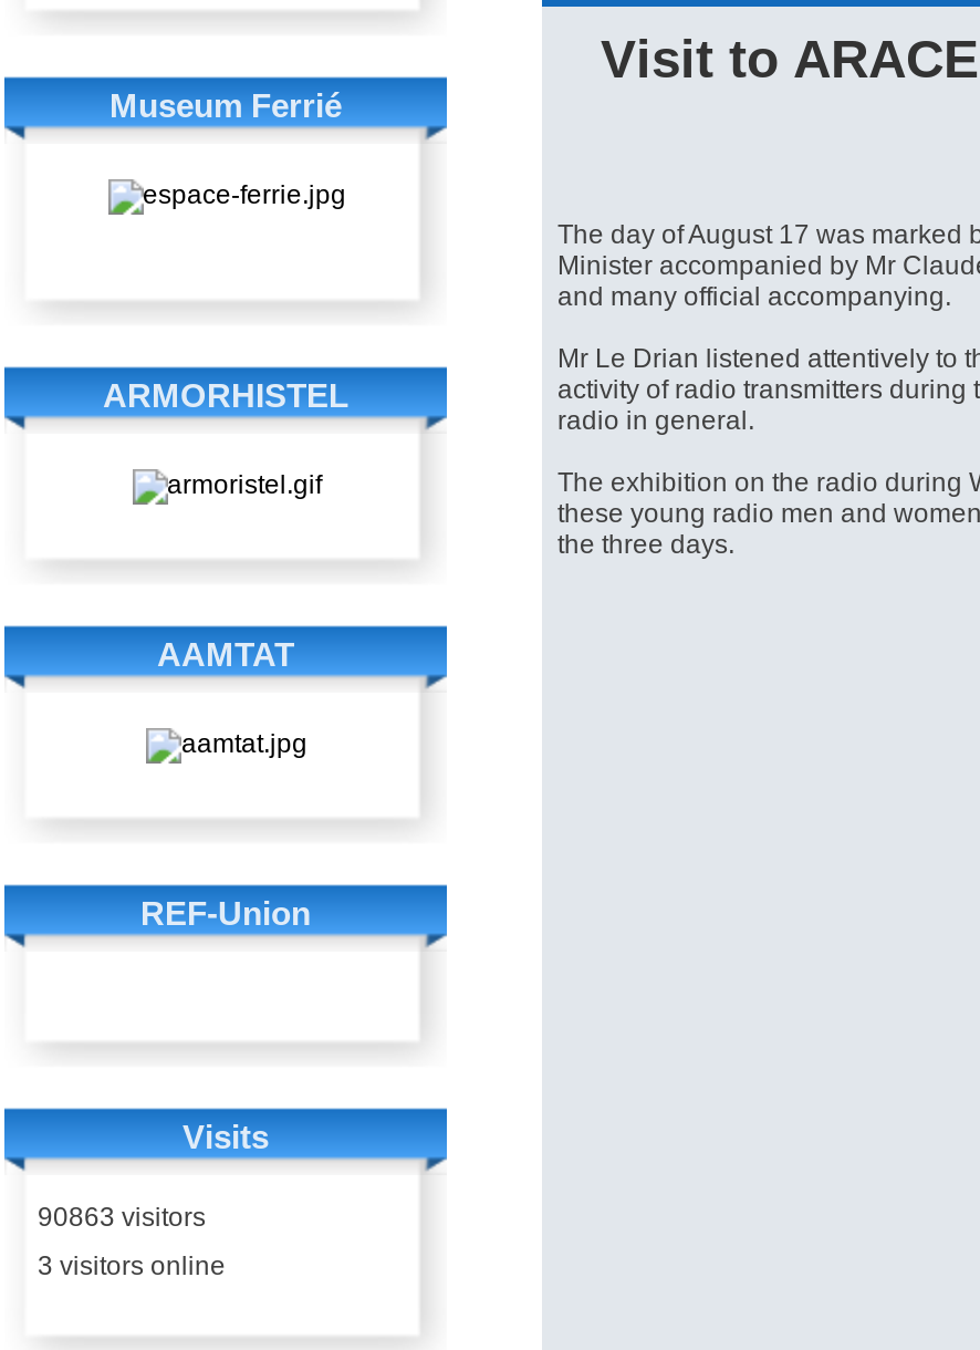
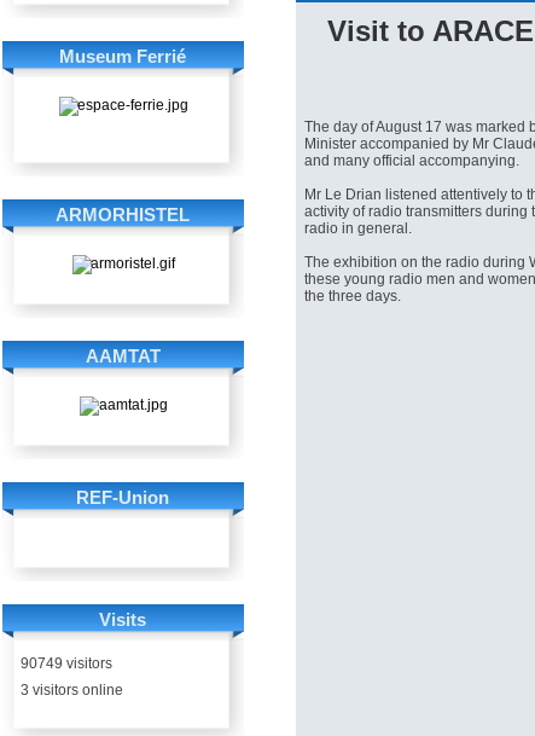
- 90863 visitors
+ 90749 visitors
